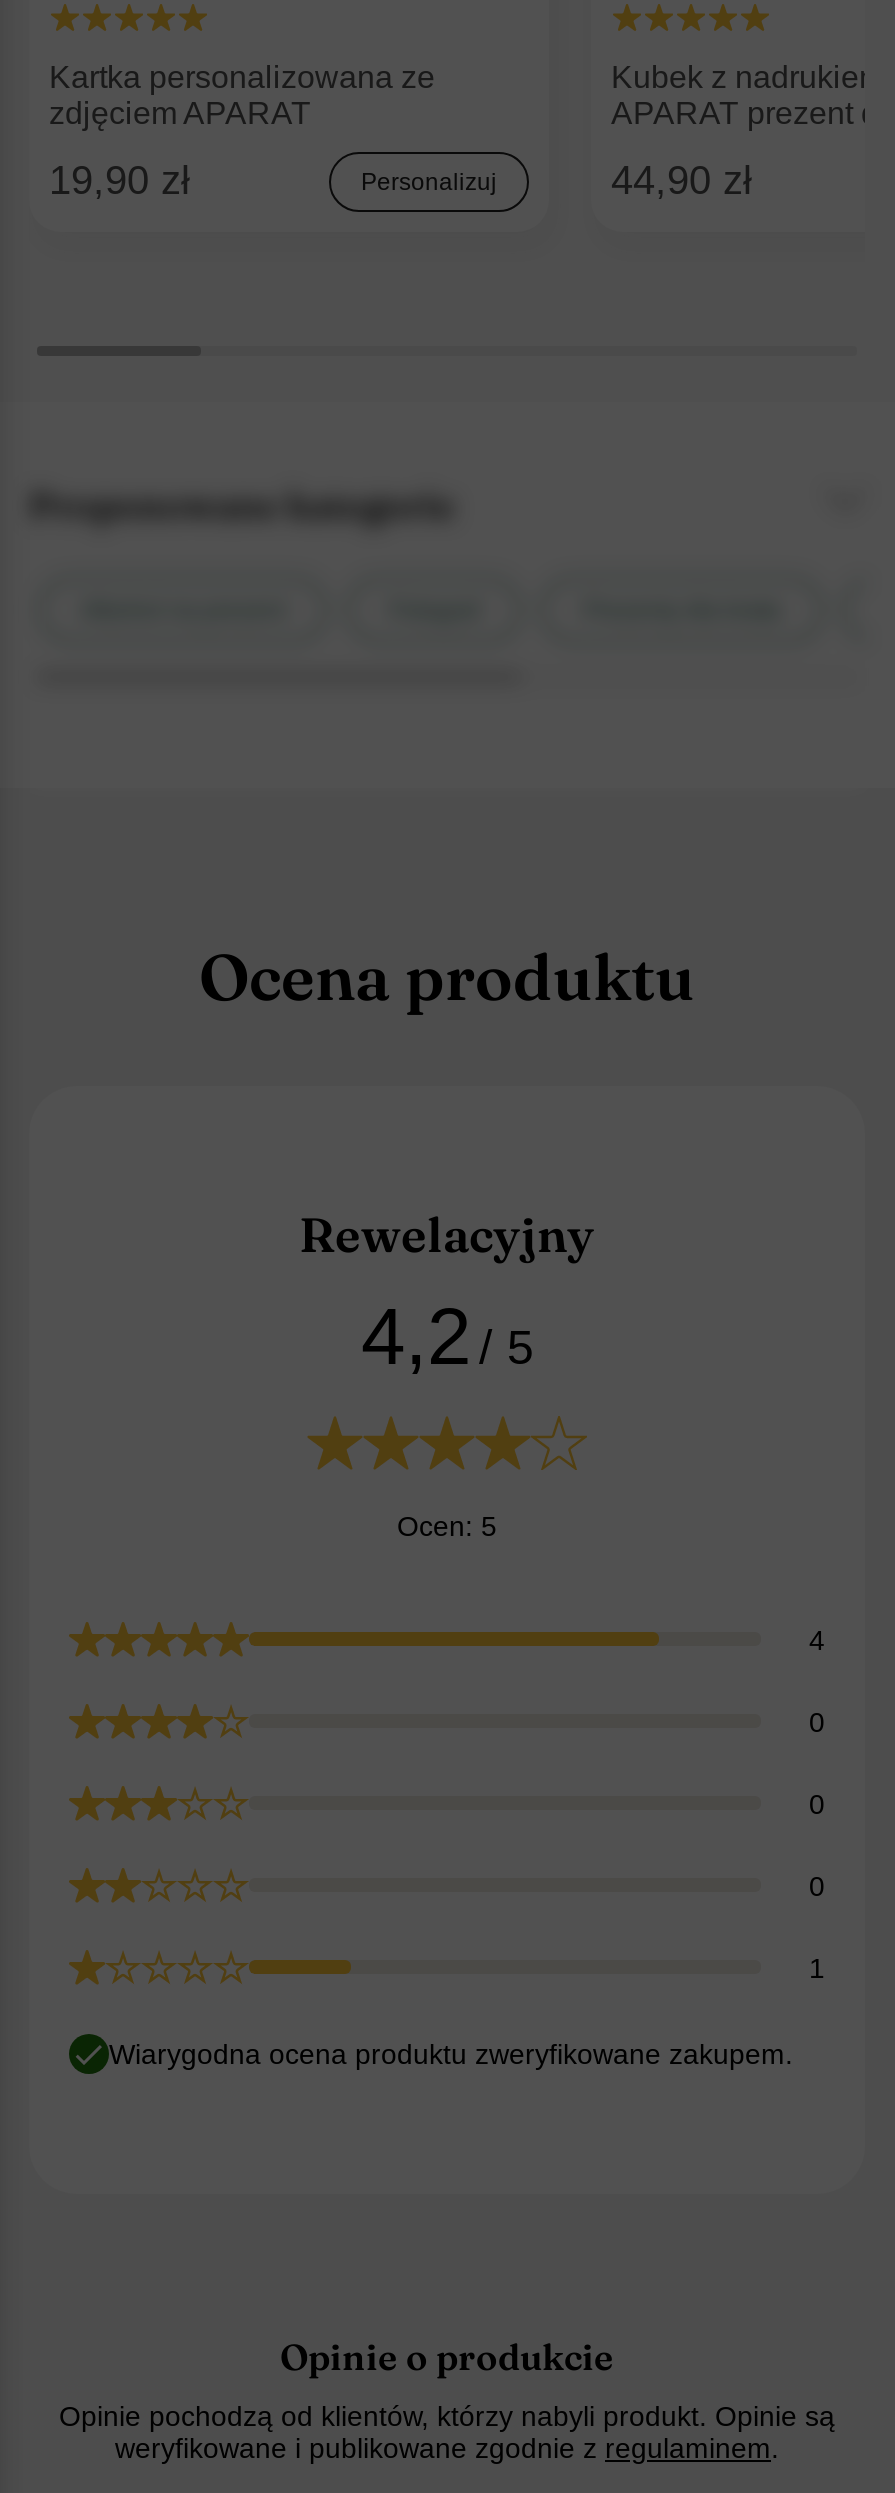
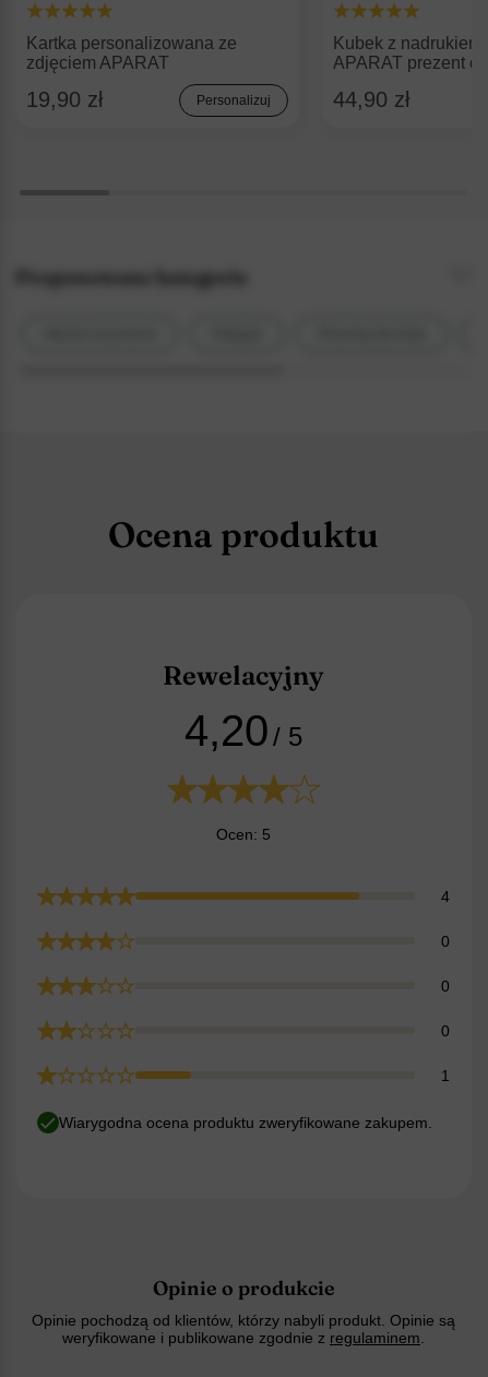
- 4,2 / 5
+ 4,20 / 5
